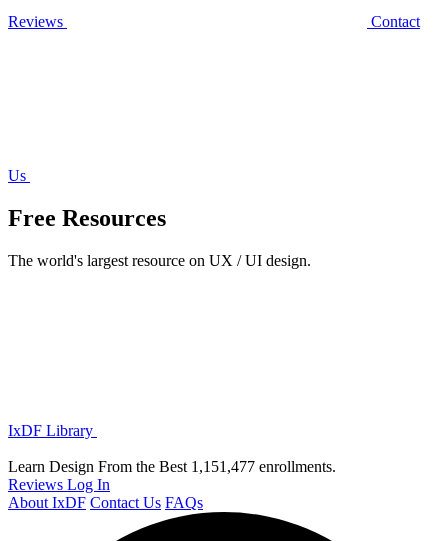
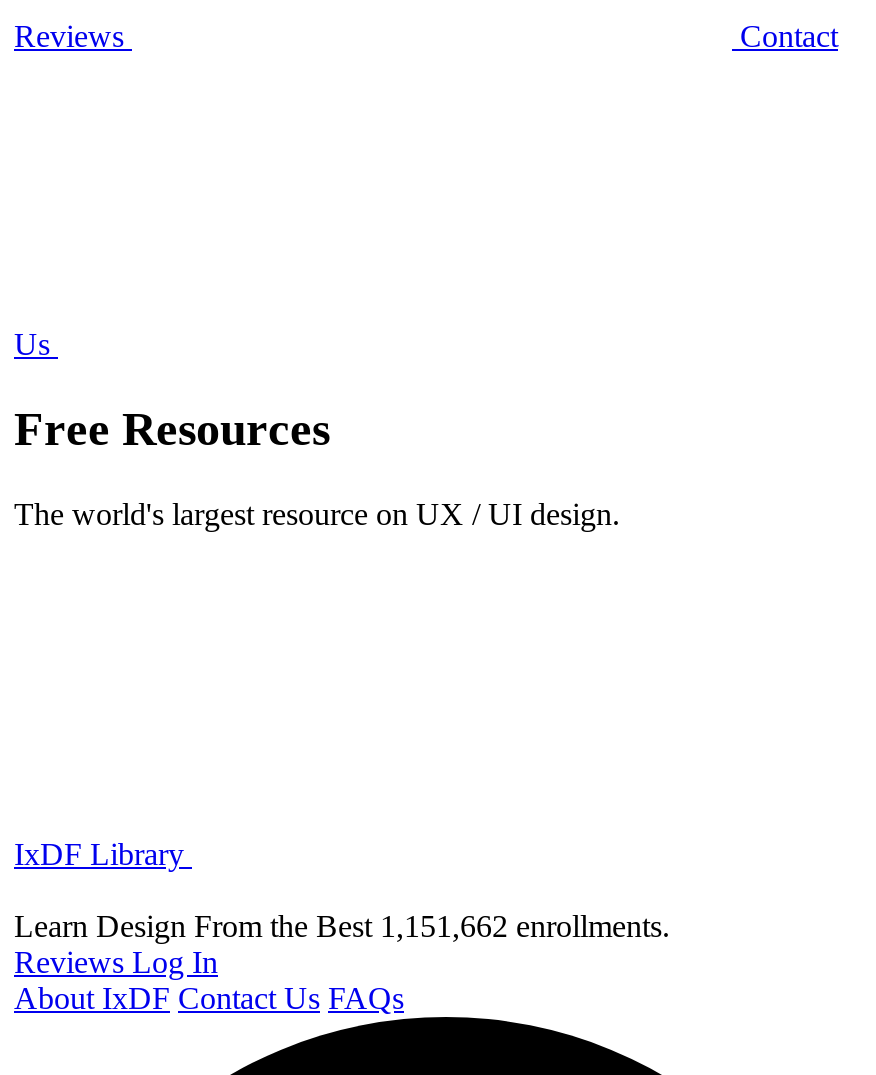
- Learn Design From the Best 1,151,477 enrollments.
+ Learn Design From the Best 1,151,662 enrollments.
